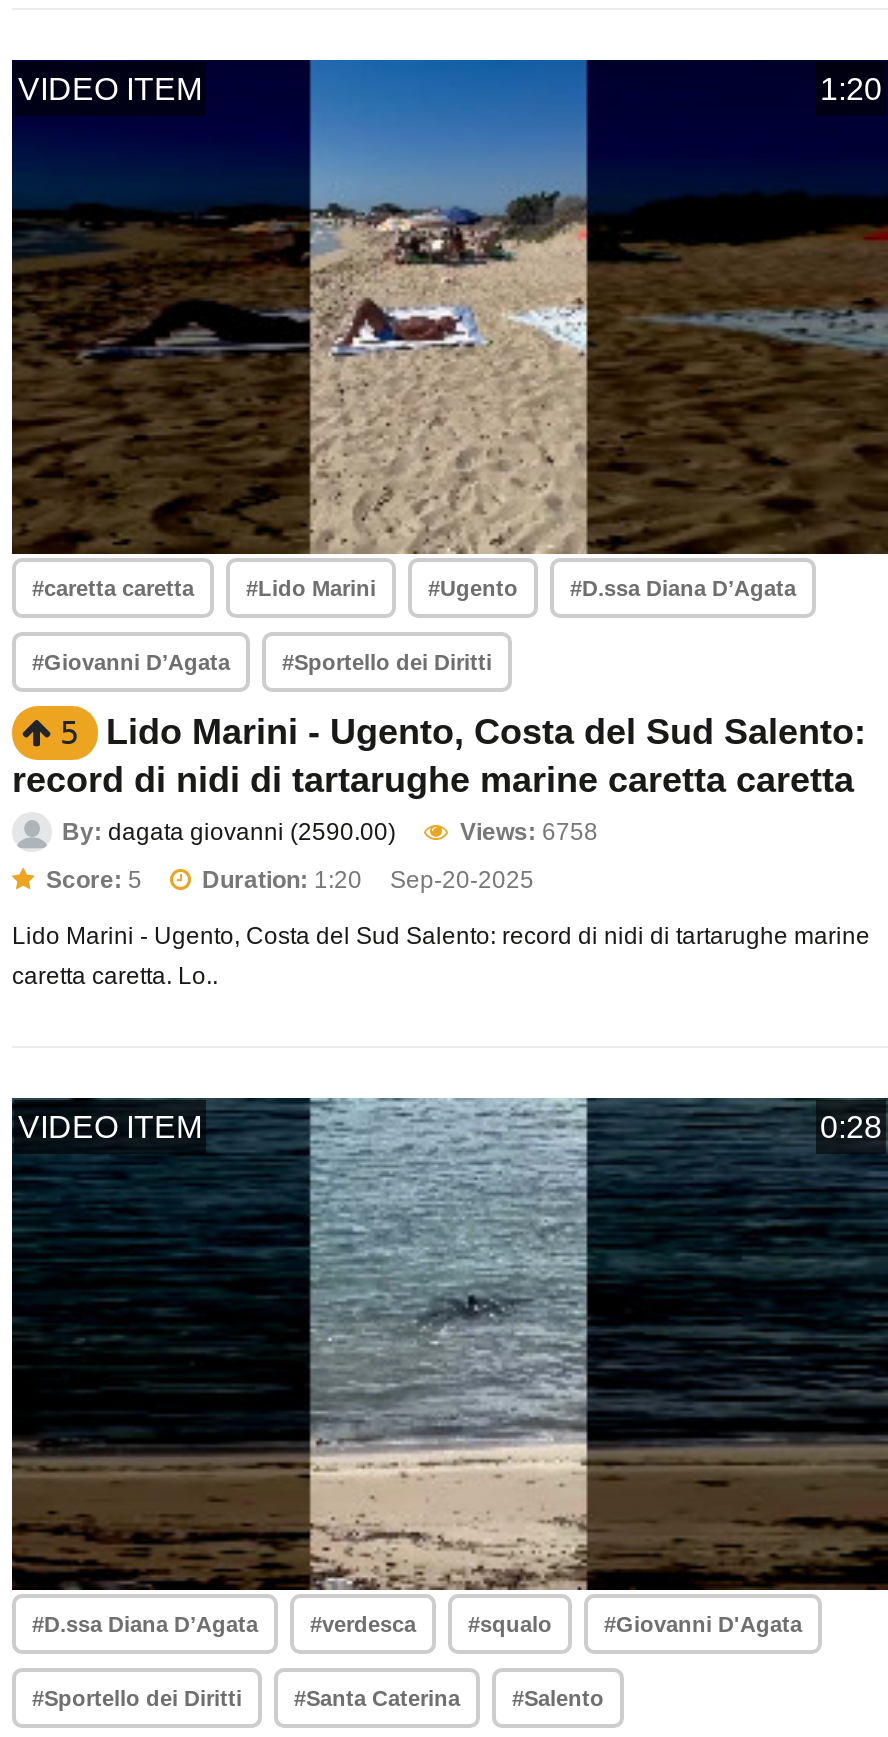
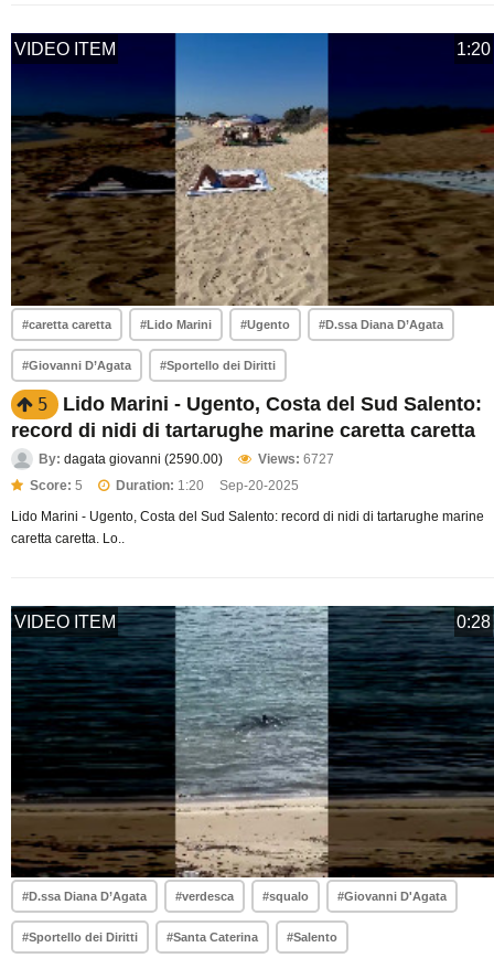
- Views: 6758
+ Views: 6727
